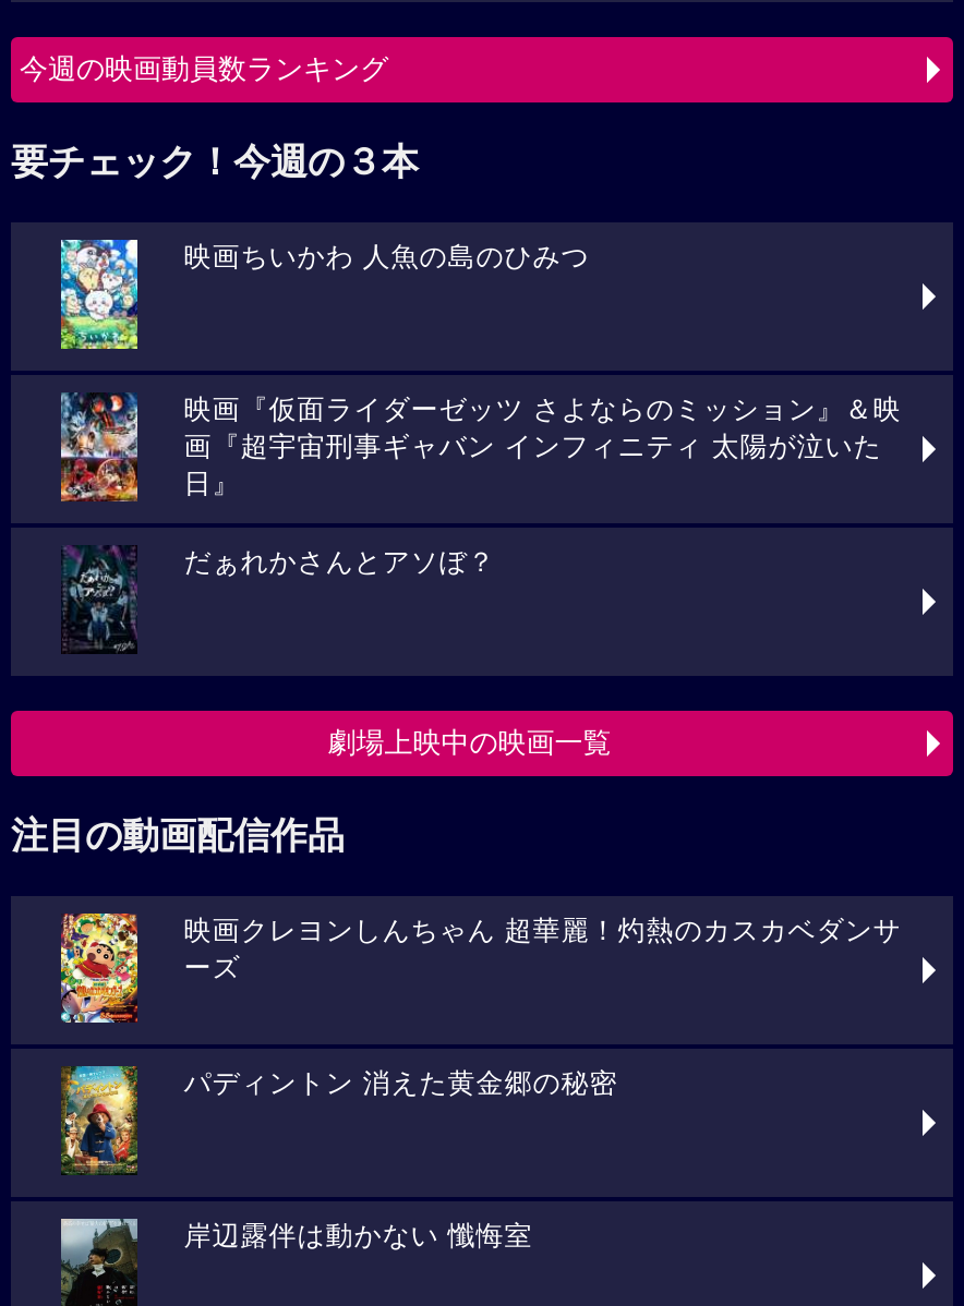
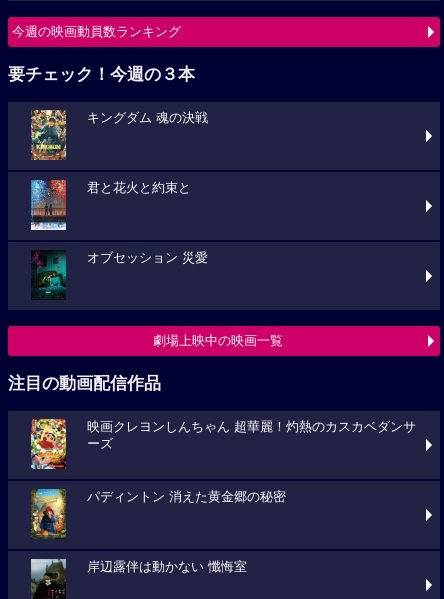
- [image]
- 映画ちいかわ 人魚の島のひみつ
+ [image]
+ キングダム 魂の決戦

- [image]
- 映画『仮面ライダーゼッツ さよならのミッション』＆映
- 画『超宇宙刑事ギャバン インフィニティ 太陽が泣いた
- 日』
+ [image]
+ 君と花火と約束と

- [image]
- だぁれかさんとアソぼ？
+ [image]
+ オブセッション 災愛
